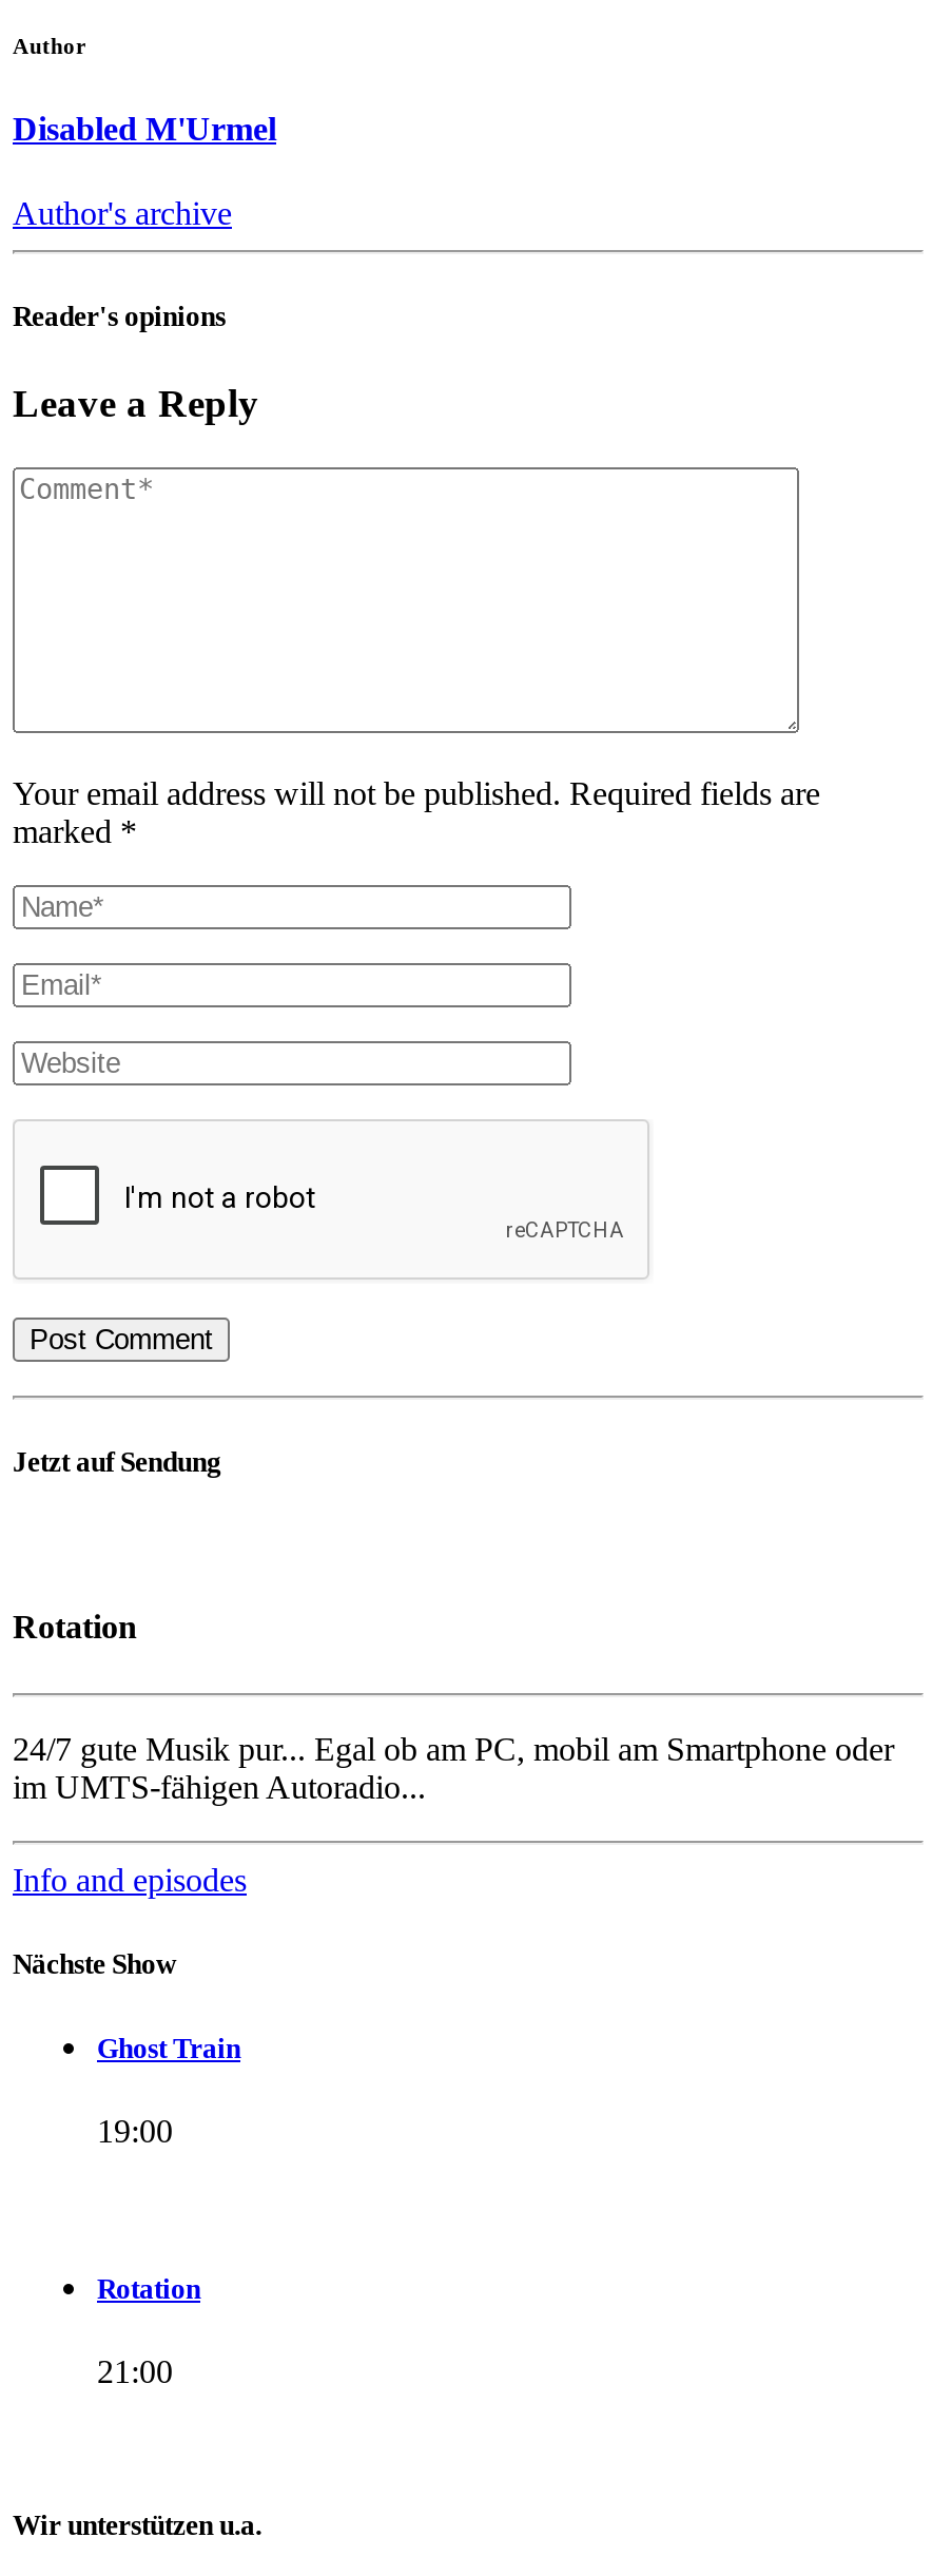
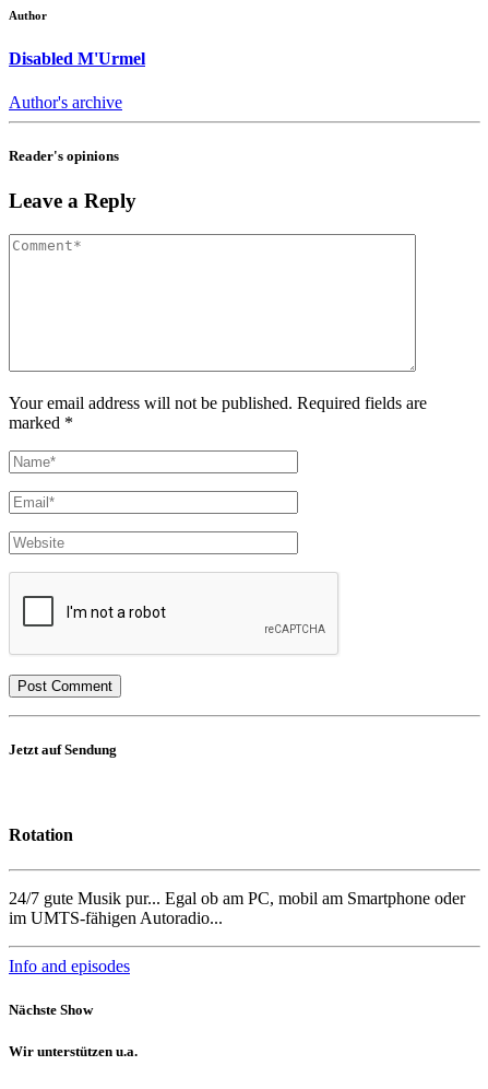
- Ghost Train
- 19:00

- Rotation
- 21:00
